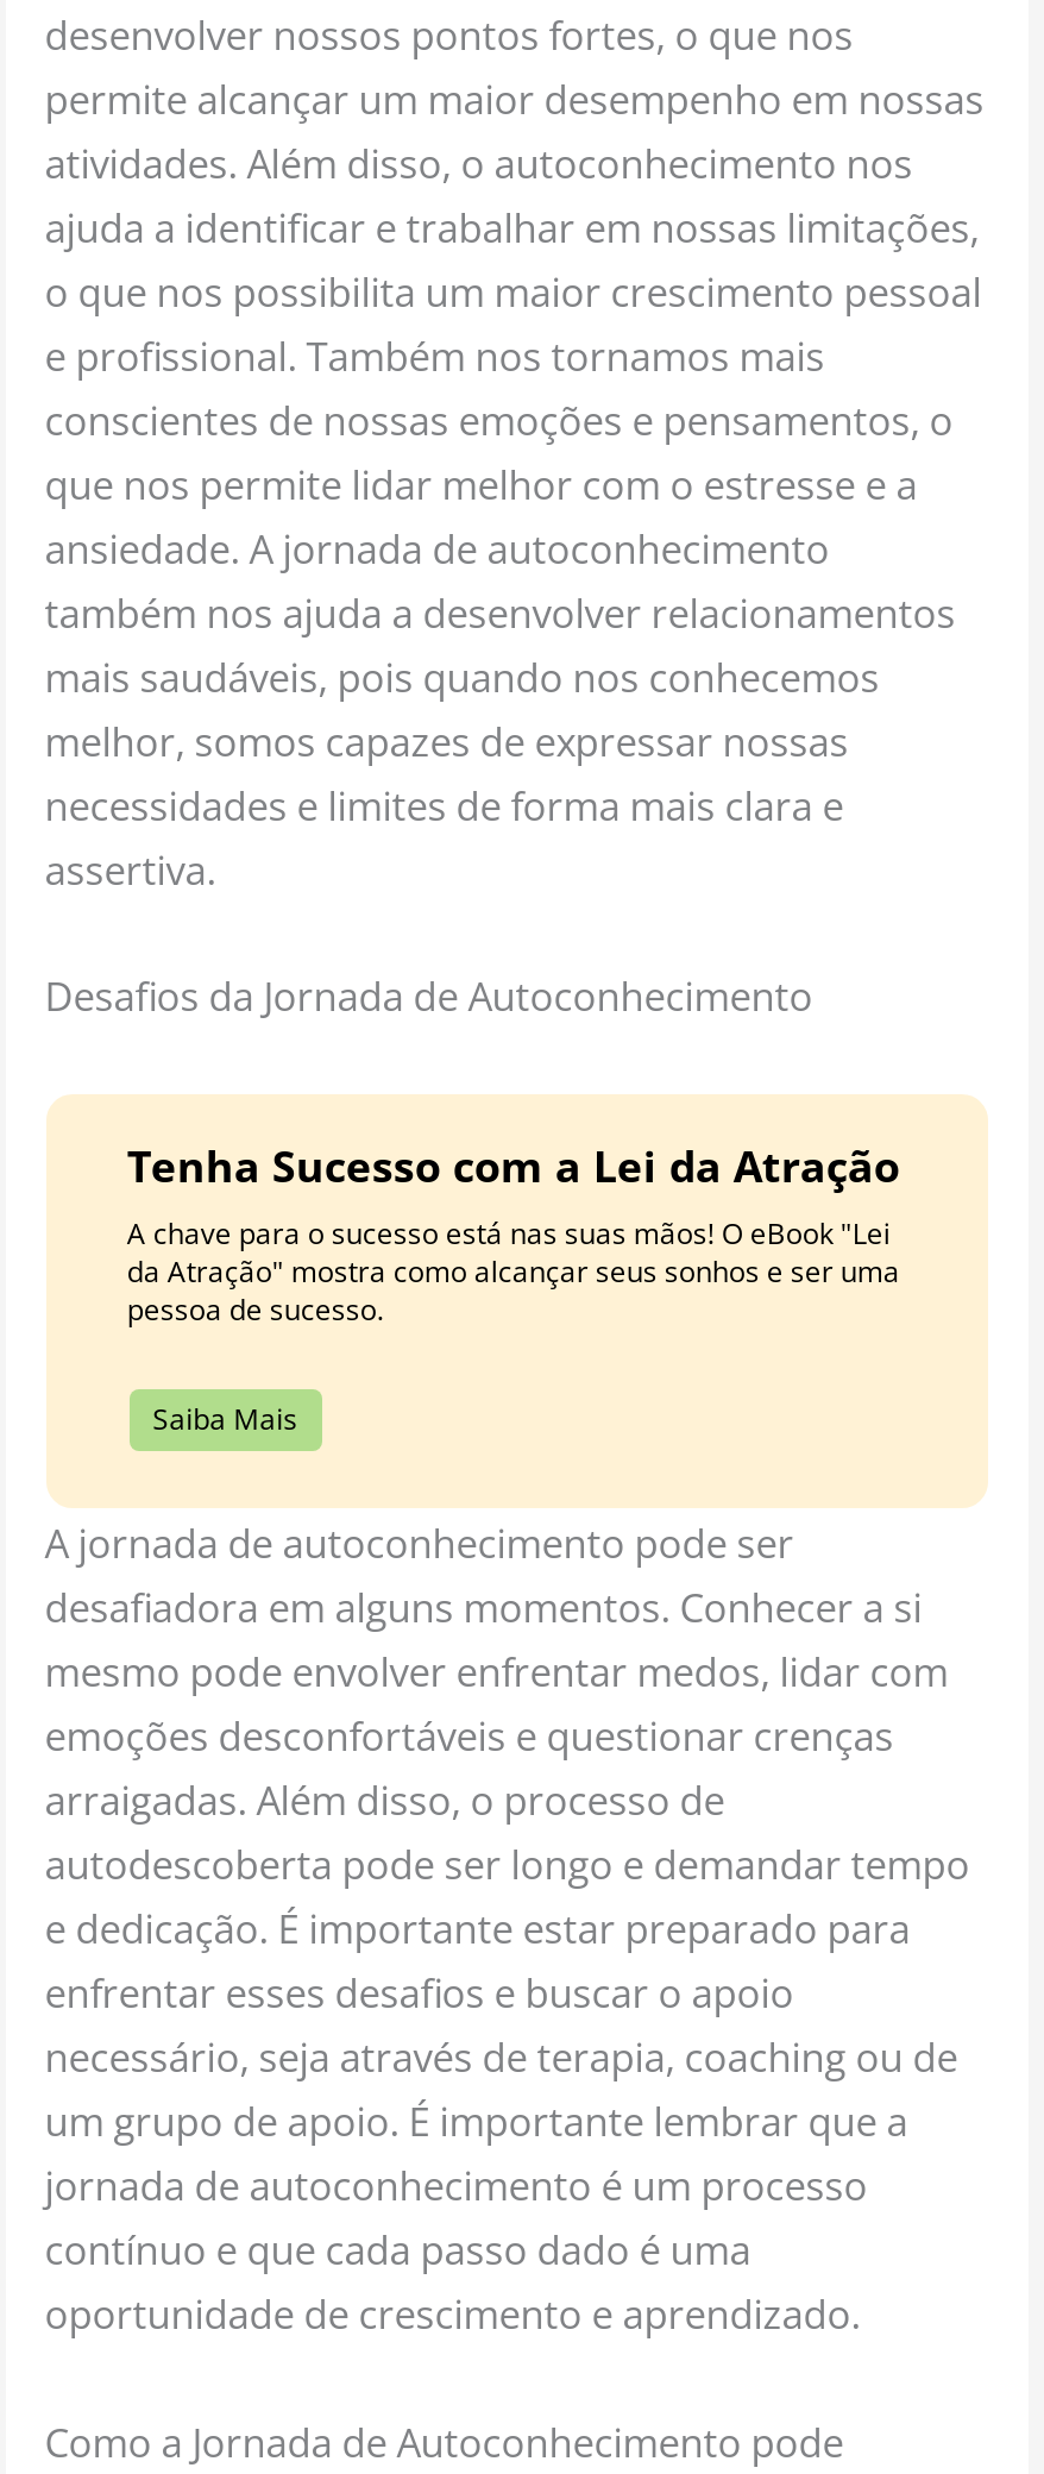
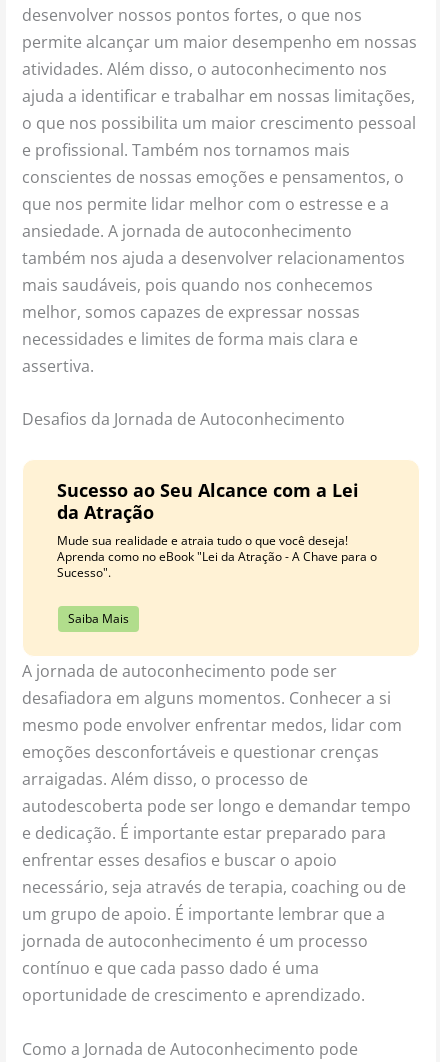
- Tenha Sucesso com a Lei da Atração
- A chave para o sucesso está nas suas mãos! O eBook "Lei
- da Atração" mostra como alcançar seus sonhos e ser uma
- pessoa de sucesso.
+ Sucesso ao Seu Alcance com a Lei
+ da Atração
+ Mude sua realidade e atraia tudo o que você deseja!
+ Aprenda como no eBook "Lei da Atração - A Chave para o
+ Sucesso".
